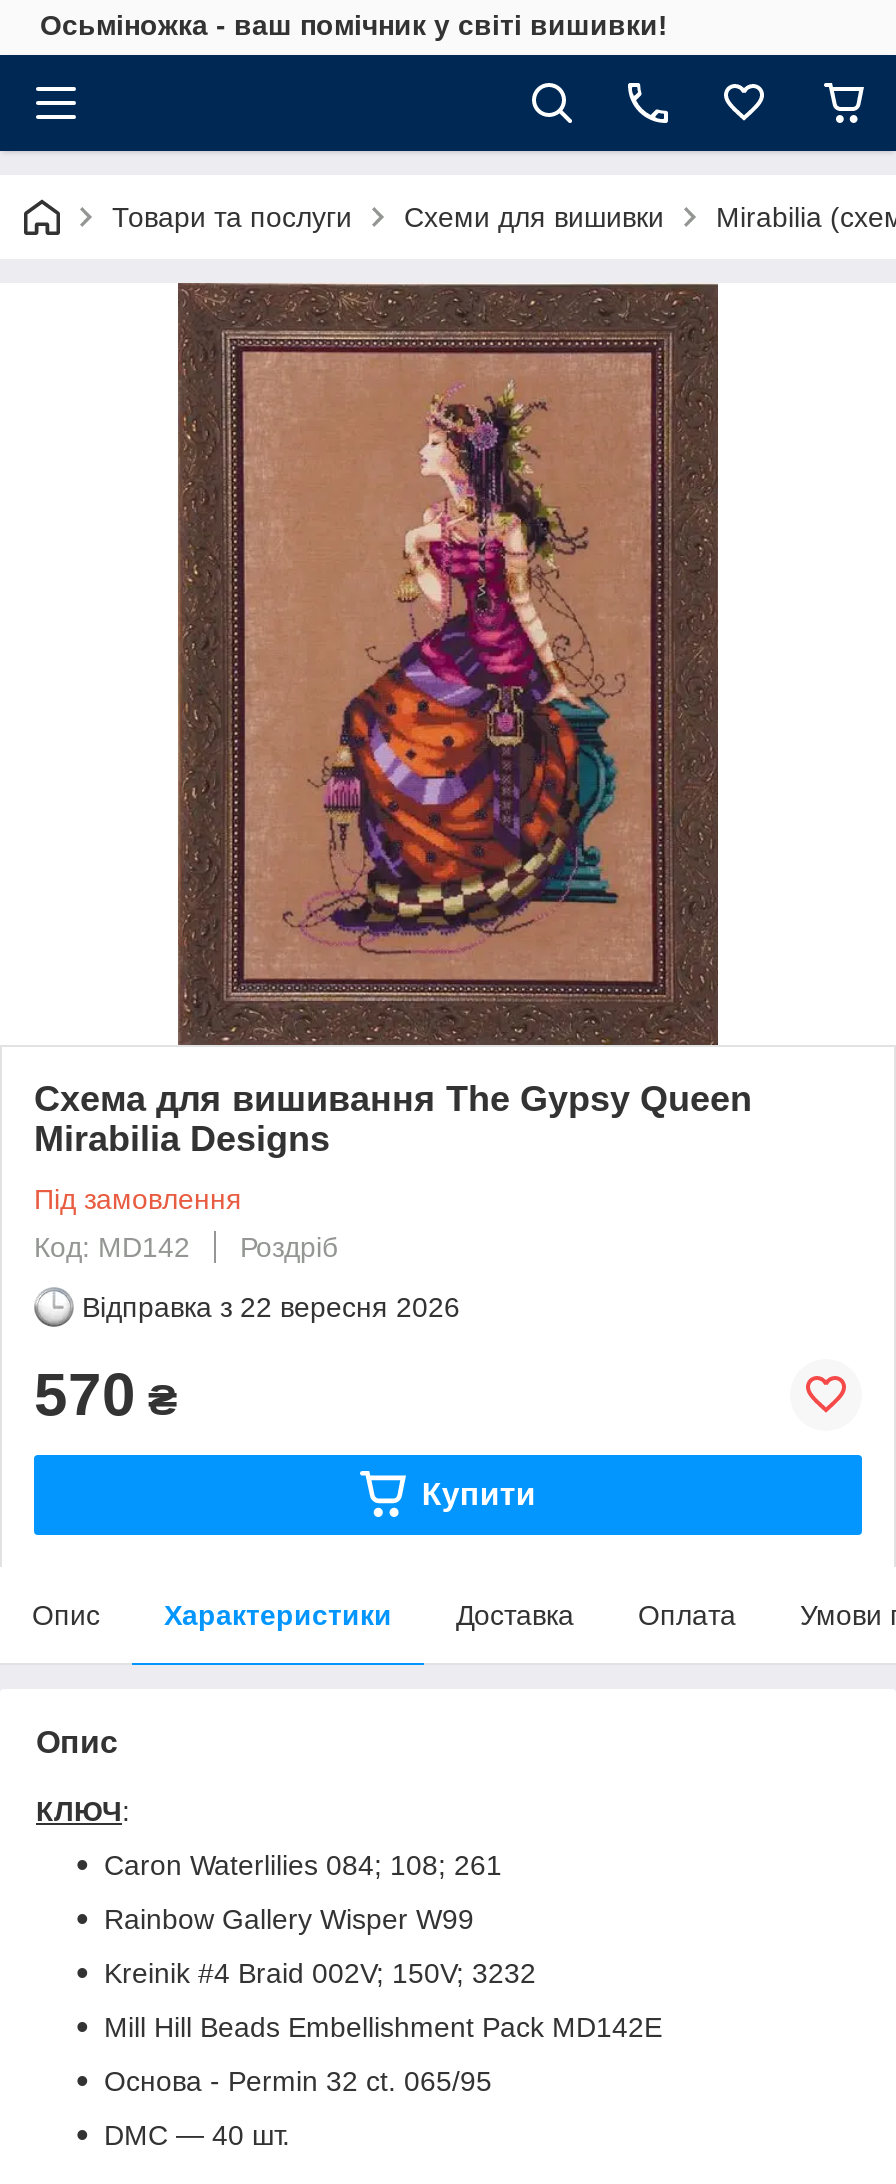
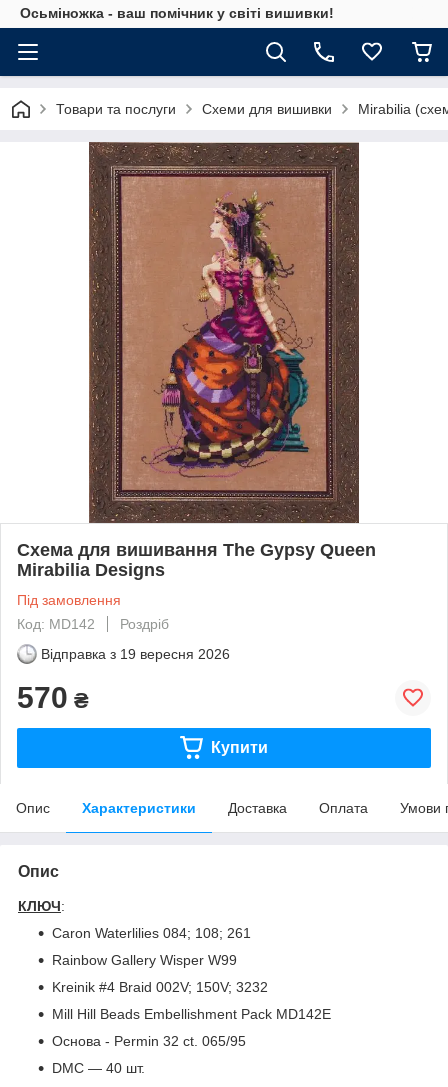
- Відправка з 22 вересня 2026
+ Відправка з 19 вересня 2026
